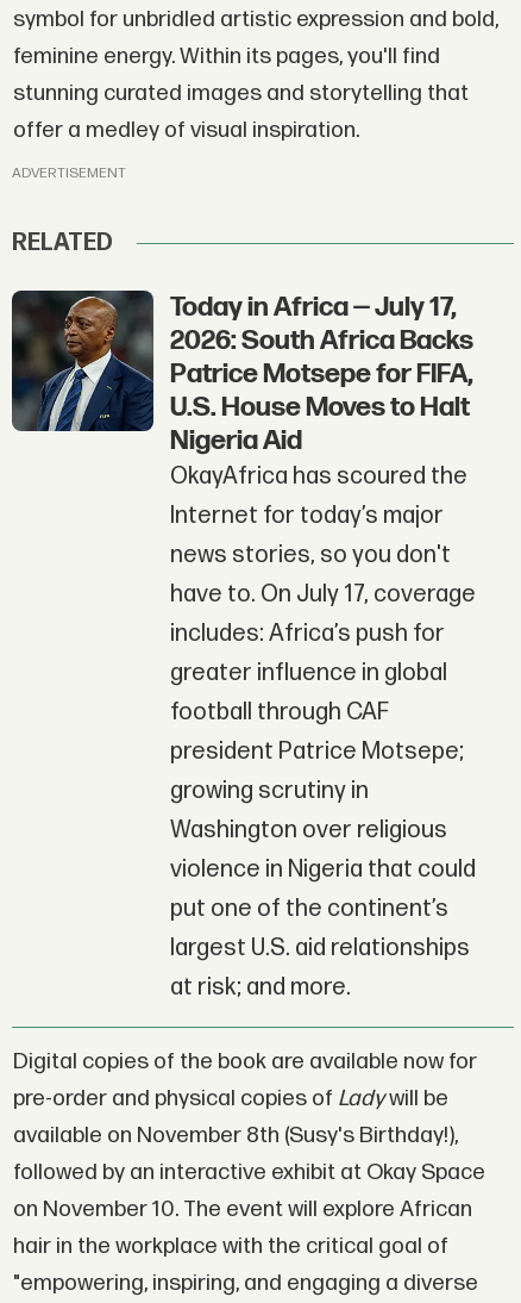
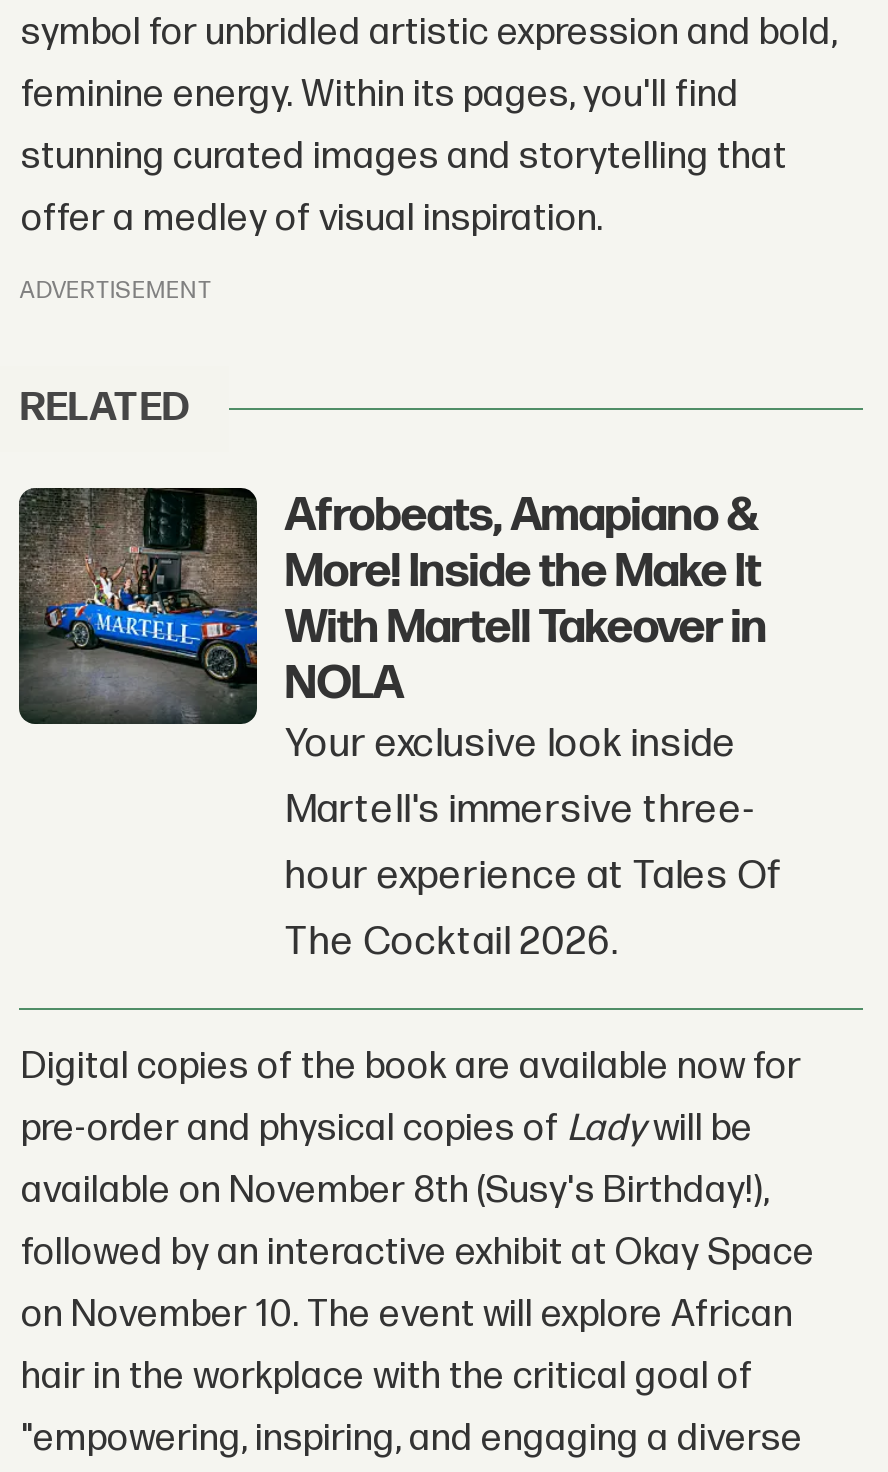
- [image]
- Today in Africa — July 17,
- 2026: South Africa Backs
- Patrice Motsepe for FIFA,
- U.S. House Moves to Halt
- Nigeria Aid
- OkayAfrica has scoured the
- Internet for today’s major
- news stories, so you don't
- have to. On July 17, coverage
- includes: Africa’s push for
- greater influence in global
- football through CAF
- president Patrice Motsepe;
- growing scrutiny in
- Washington over religious
- violence in Nigeria that could
- put one of the continent’s
- largest U.S. aid relationships
- at risk; and more.
+ [image]
+ Afrobeats, Amapiano &
+ More! Inside the Make It
+ With Martell Takeover in
+ NOLA
+ Your exclusive look inside
+ Martell's immersive three-
+ hour experience at Tales Of
+ The Cocktail 2026.
